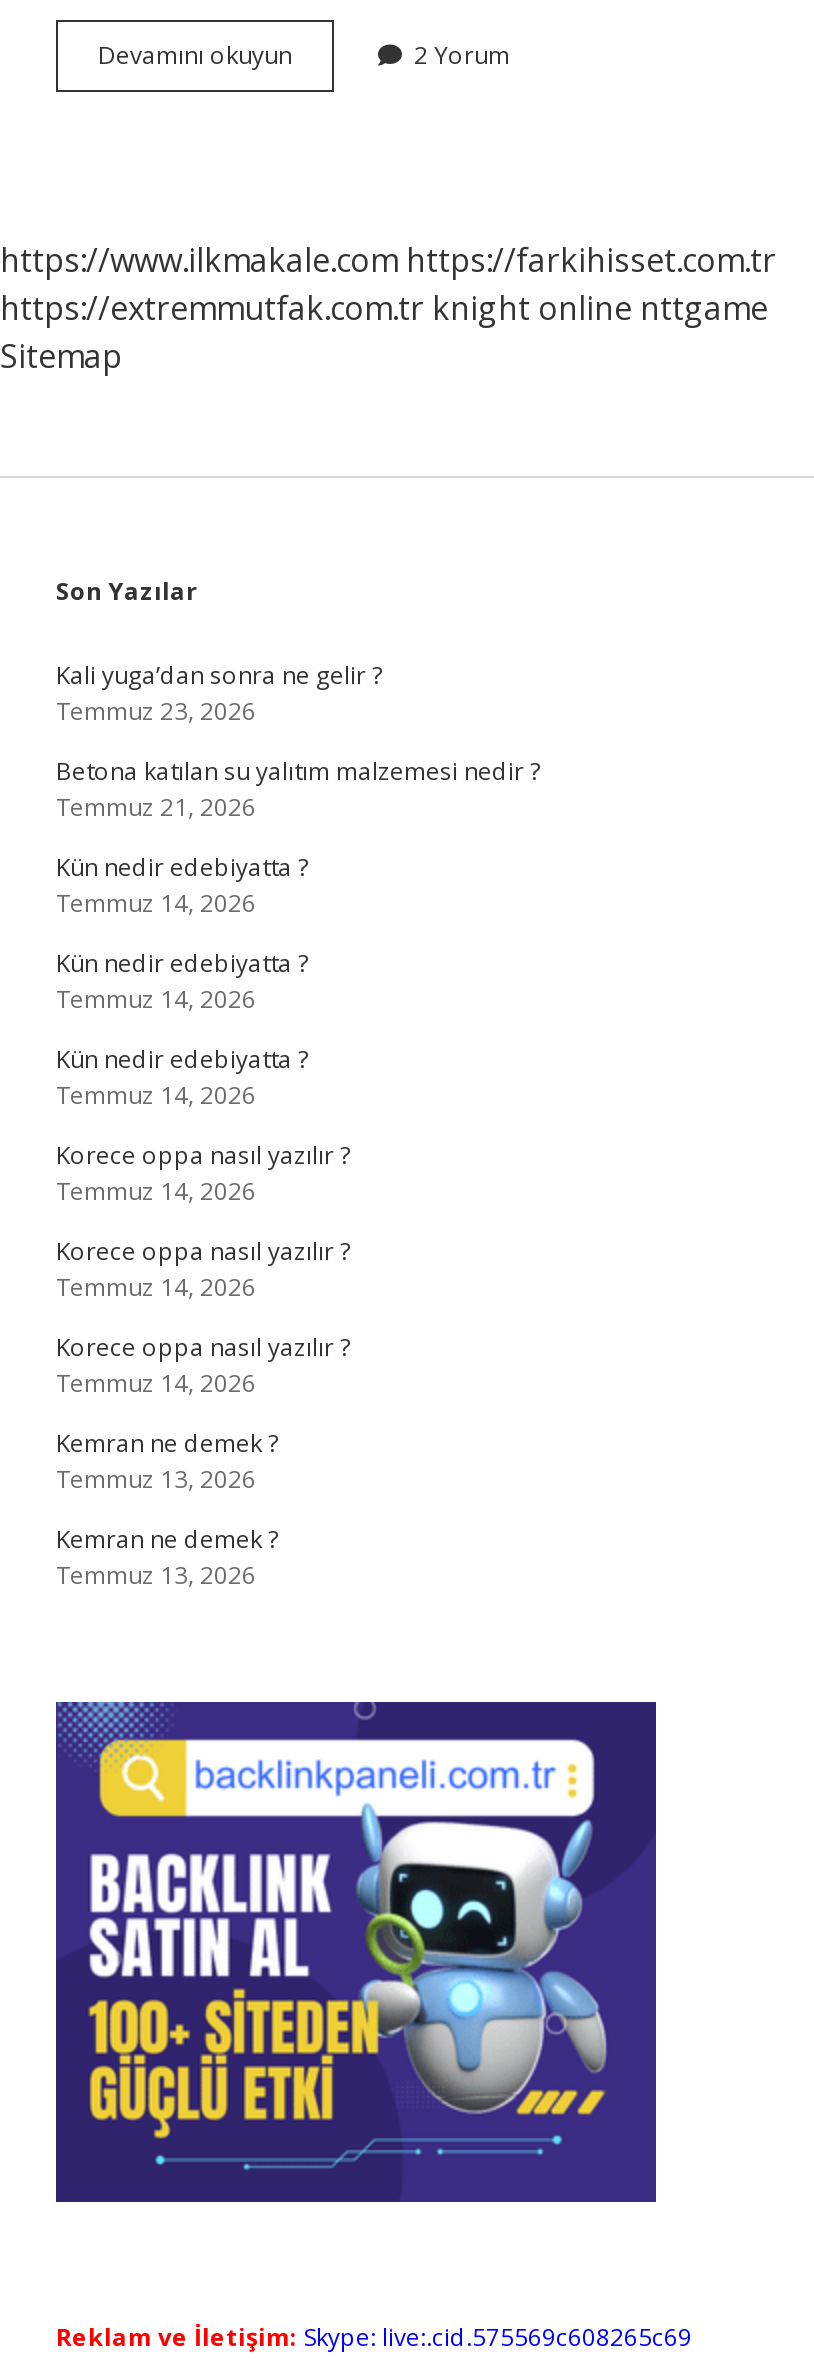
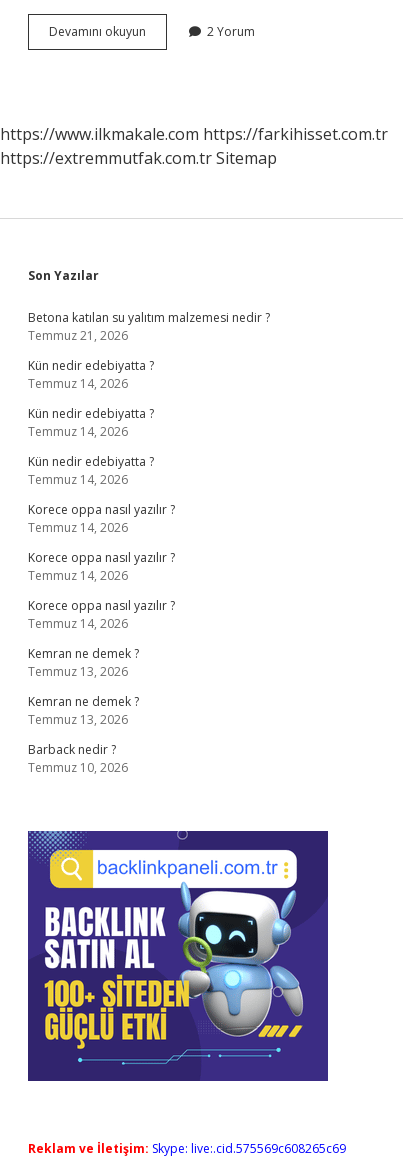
- https://extremmutfak.com.tr knight online nttgame
- Sitemap
+ https://extremmutfak.com.tr Sitemap

- Kali yuga’dan sonra ne gelir ?
- Temmuz 23, 2026

moved up: Betona katılan su yalıtım malzemesi nedir ? | Temmuz 21, 2026 | Kün nedir edebiyatta ? | ... | Kemran ne demek ? | Temmuz 13, 2026

+ Barback nedir ?
+ Temmuz 10, 2026
